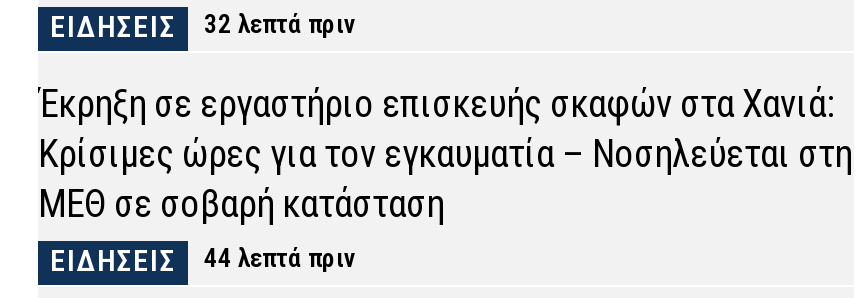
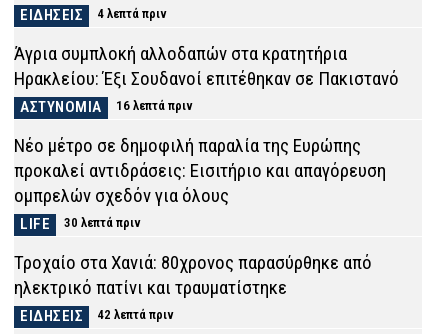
- 32 λεπτά πριν
- Έκρηξη σε εργαστήριο επισκευής σκαφών στα Χανιά:
- Κρίσιμες ώρες για τον εγκαυματία – Νοσηλεύεται στη
- ΜΕΘ σε σοβαρή κατάσταση
+ 4 λεπτά πριν
+ Άγρια συμπλοκή αλλοδαπών στα κρατητήρια
+ Ηρακλείου: Έξι Σουδανοί επιτέθηκαν σε Πακιστανό
+ ΑΣΤΥΝΟΜΙΑ
+ 16 λεπτά πριν
+ Νέο μέτρο σε δημοφιλή παραλία της Ευρώπης
+ προκαλεί αντιδράσεις: Εισιτήριο και απαγόρευση
+ ομπρελών σχεδόν για όλους
+ LIFE
+ 30 λεπτά πριν
+ Τροχαίο στα Χανιά: 80χρονος παρασύρθηκε από
+ ηλεκτρικό πατίνι και τραυματίστηκε

- ΕΙΔΗΣΕΙΣ 44 λεπτά πριν
+ ΕΙΔΗΣΕΙΣ 42 λεπτά πριν
